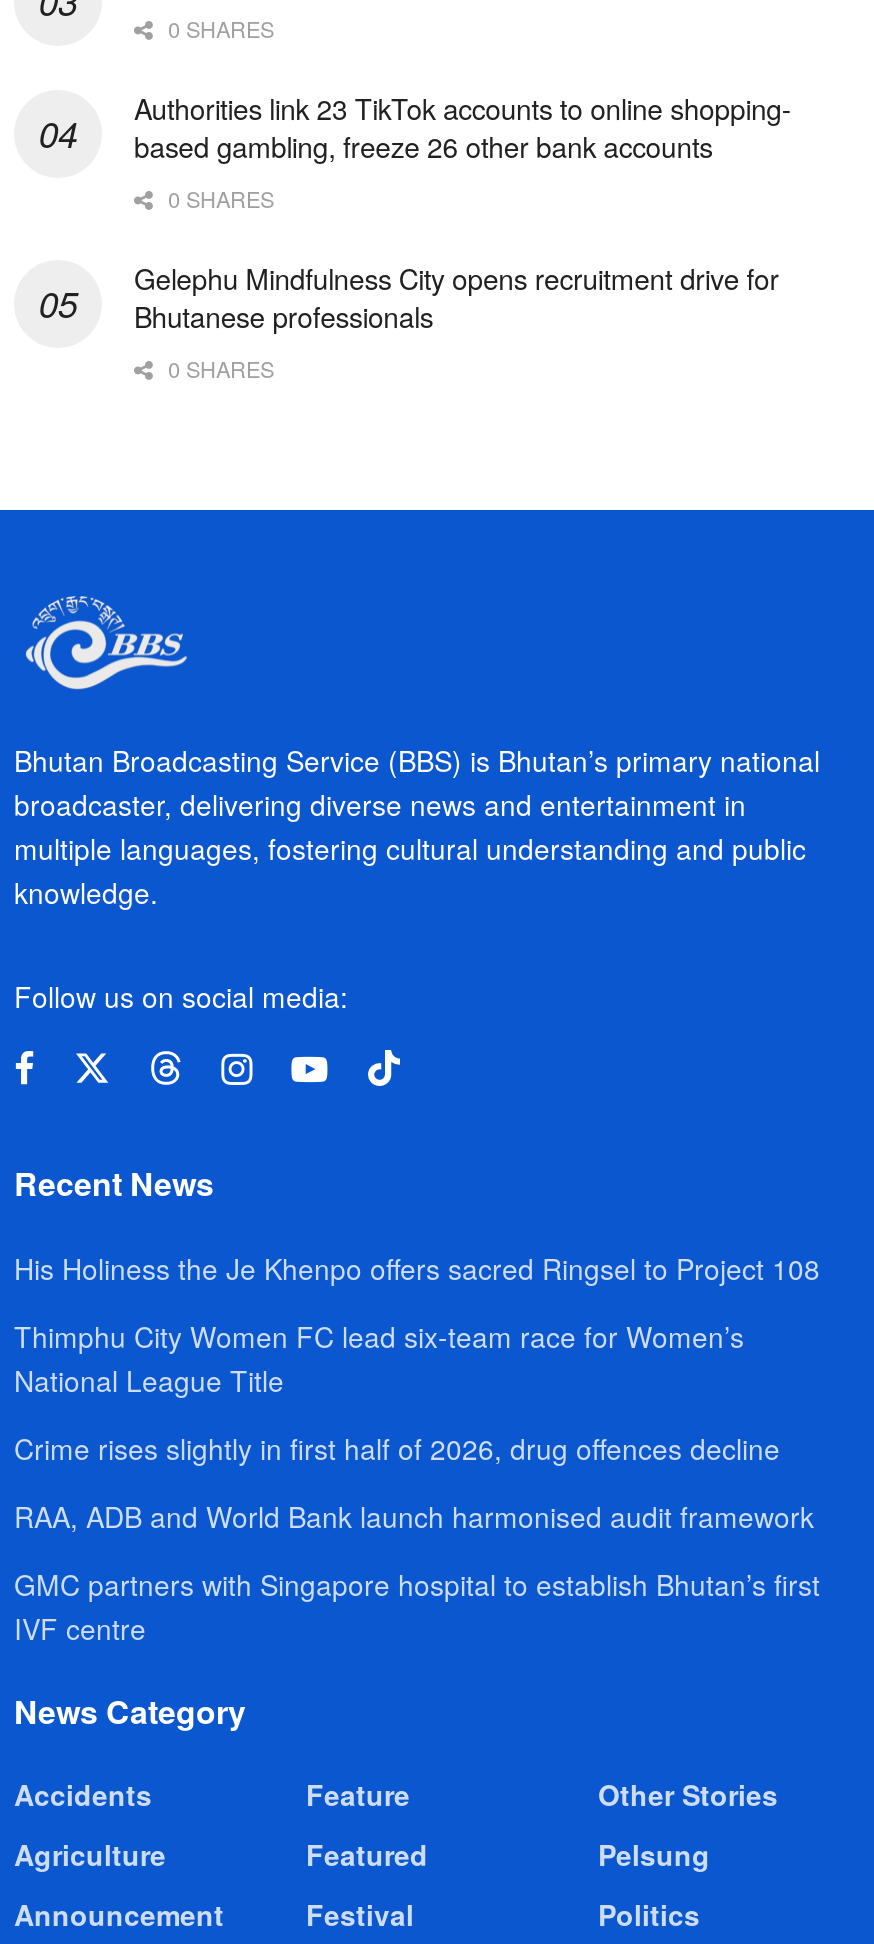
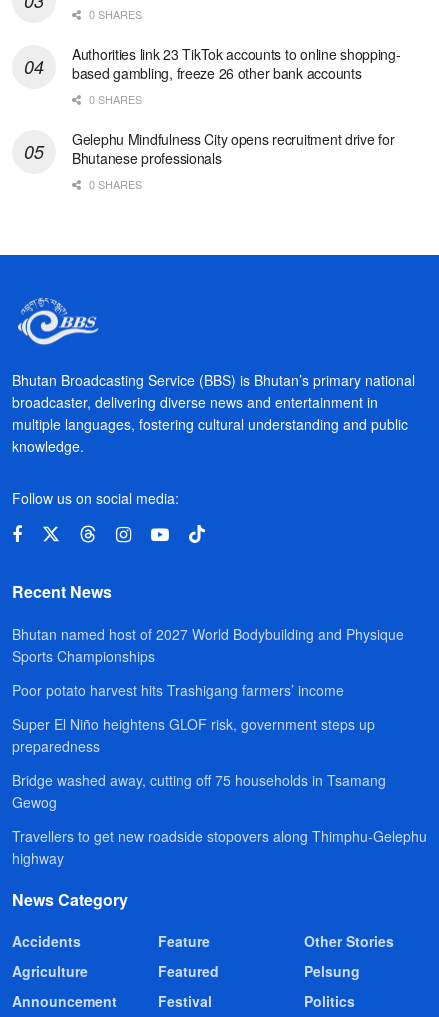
- His Holiness the Je Khenpo offers sacred Ringsel to Project 108
+ Bhutan named host of 2027 World Bodybuilding and Physique
+ Sports Championships

- Thimphu City Women FC lead six-team race for Women’s
- National League Title
+ Poor potato harvest hits Trashigang farmers’ income

- Crime rises slightly in first half of 2026, drug offences decline
+ Super El Niño heightens GLOF risk, government steps up
+ preparedness

- RAA, ADB and World Bank launch harmonised audit framework
+ Bridge washed away, cutting off 75 households in Tsamang
+ Gewog

- GMC partners with Singapore hospital to establish Bhutan’s first
- IVF centre
+ Travellers to get new roadside stopovers along Thimphu-Gelephu
+ highway
